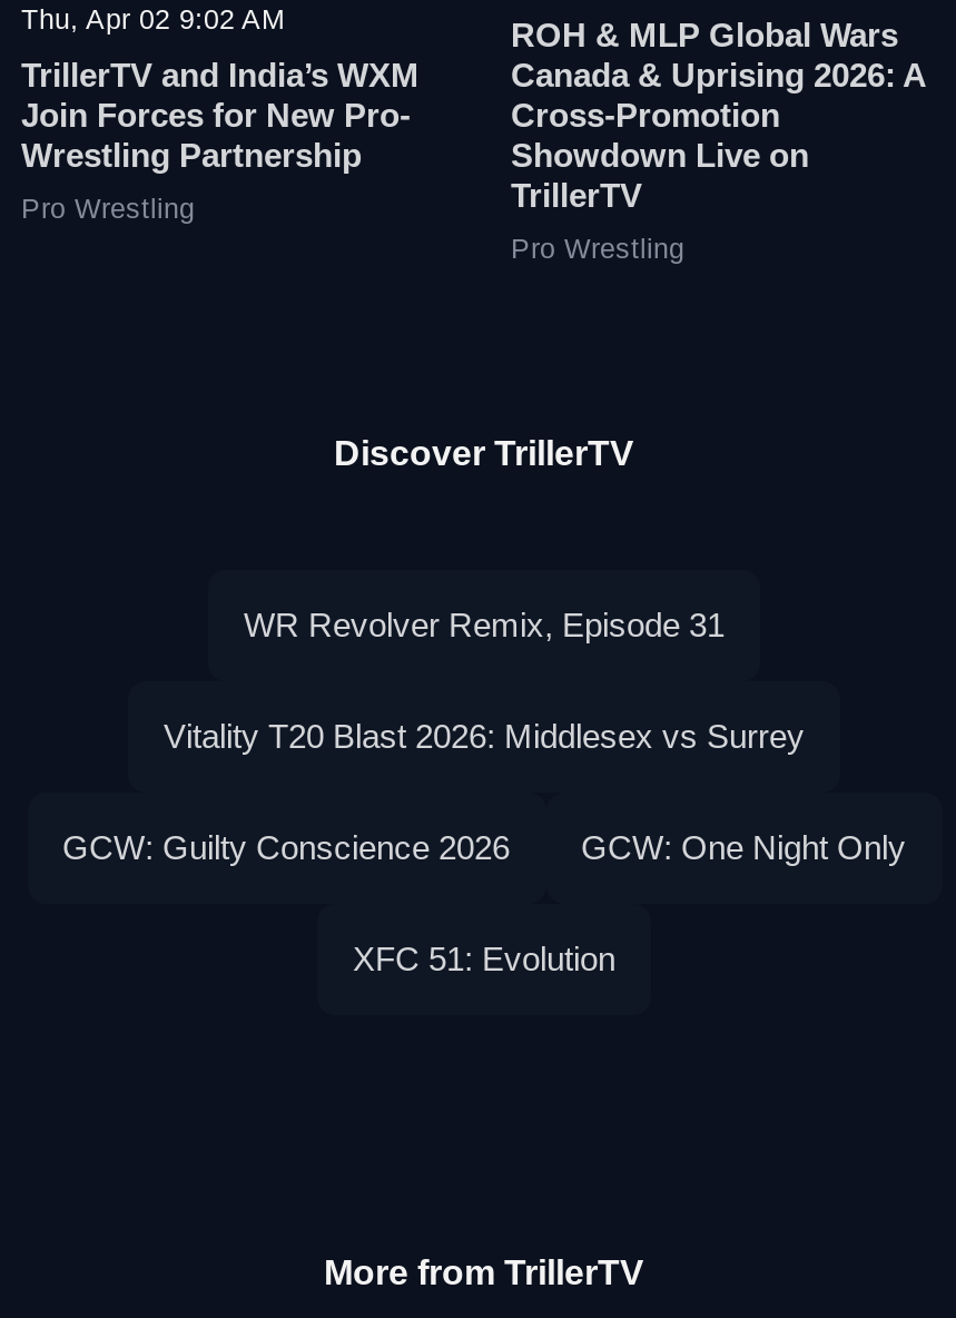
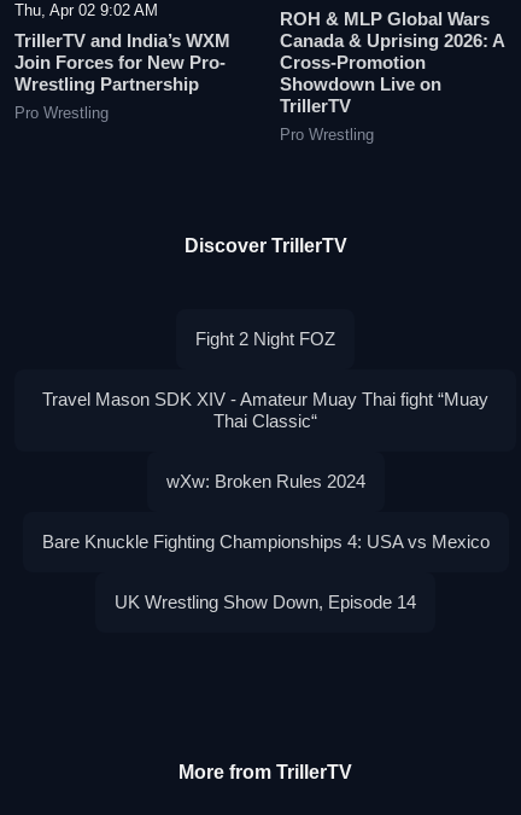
- WR Revolver Remix, Episode 31
- Vitality T20 Blast 2026: Middlesex vs Surrey
- GCW: Guilty Conscience 2026
- GCW: One Night Only
- XFC 51: Evolution
+ Fight 2 Night FOZ
+ Travel Mason SDK XIV - Amateur Muay Thai fight “Muay
+ Thai Classic“
+ wXw: Broken Rules 2024
+ Bare Knuckle Fighting Championships 4: USA vs Mexico
+ UK Wrestling Show Down, Episode 14
